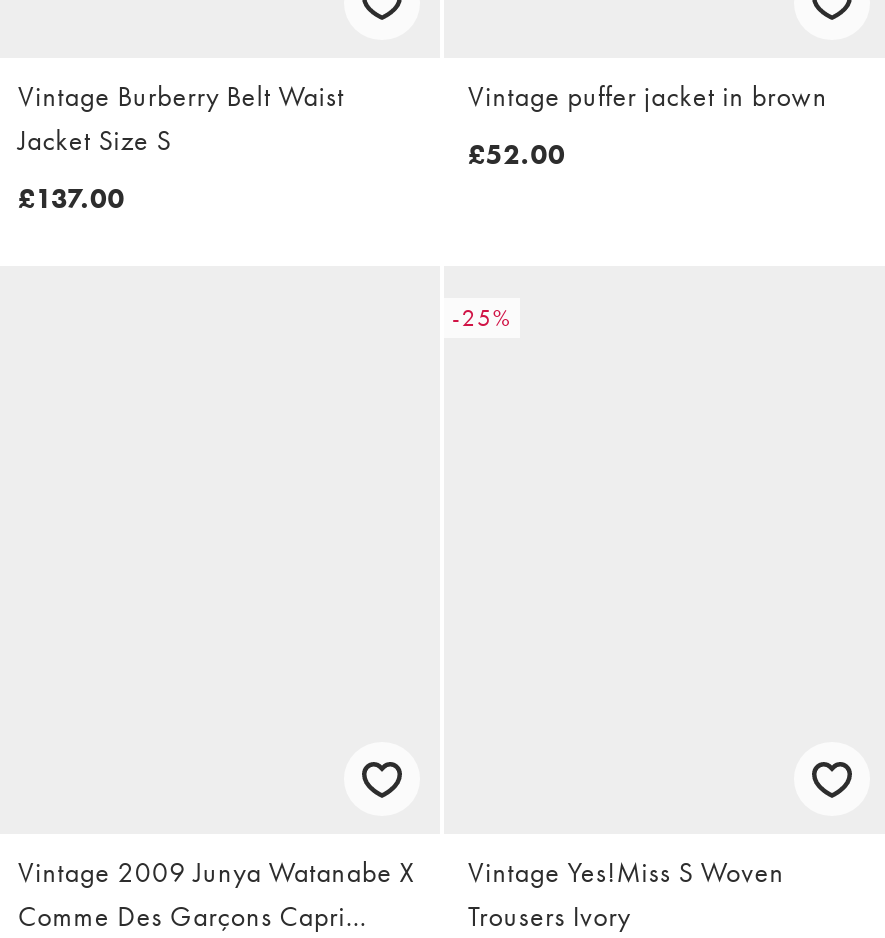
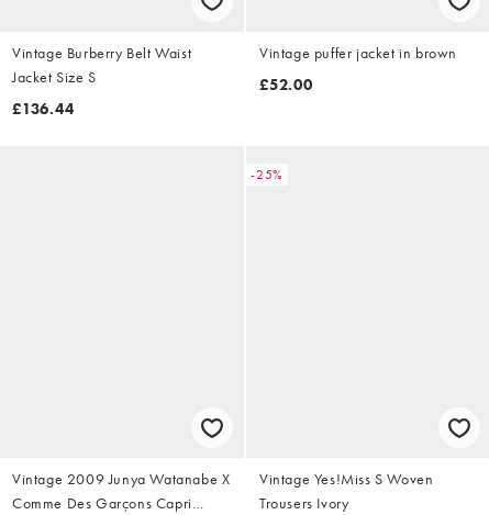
- £137.00
+ £136.44
